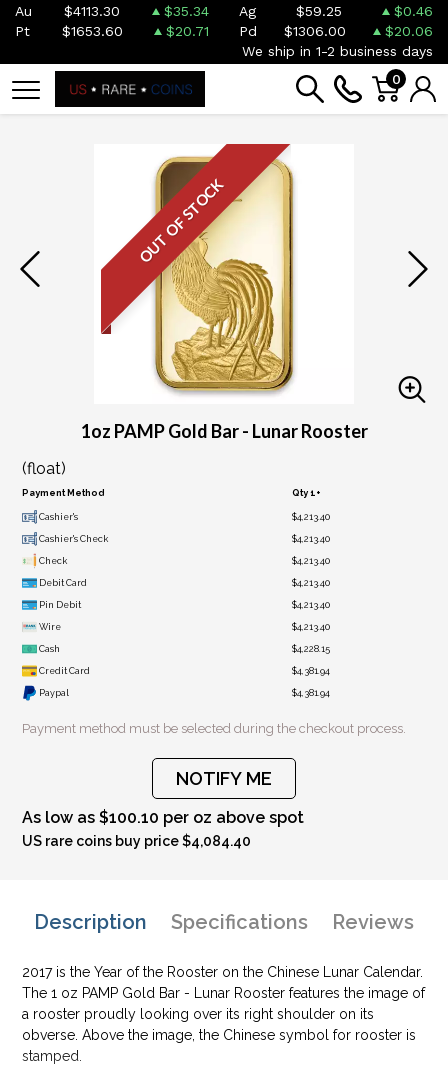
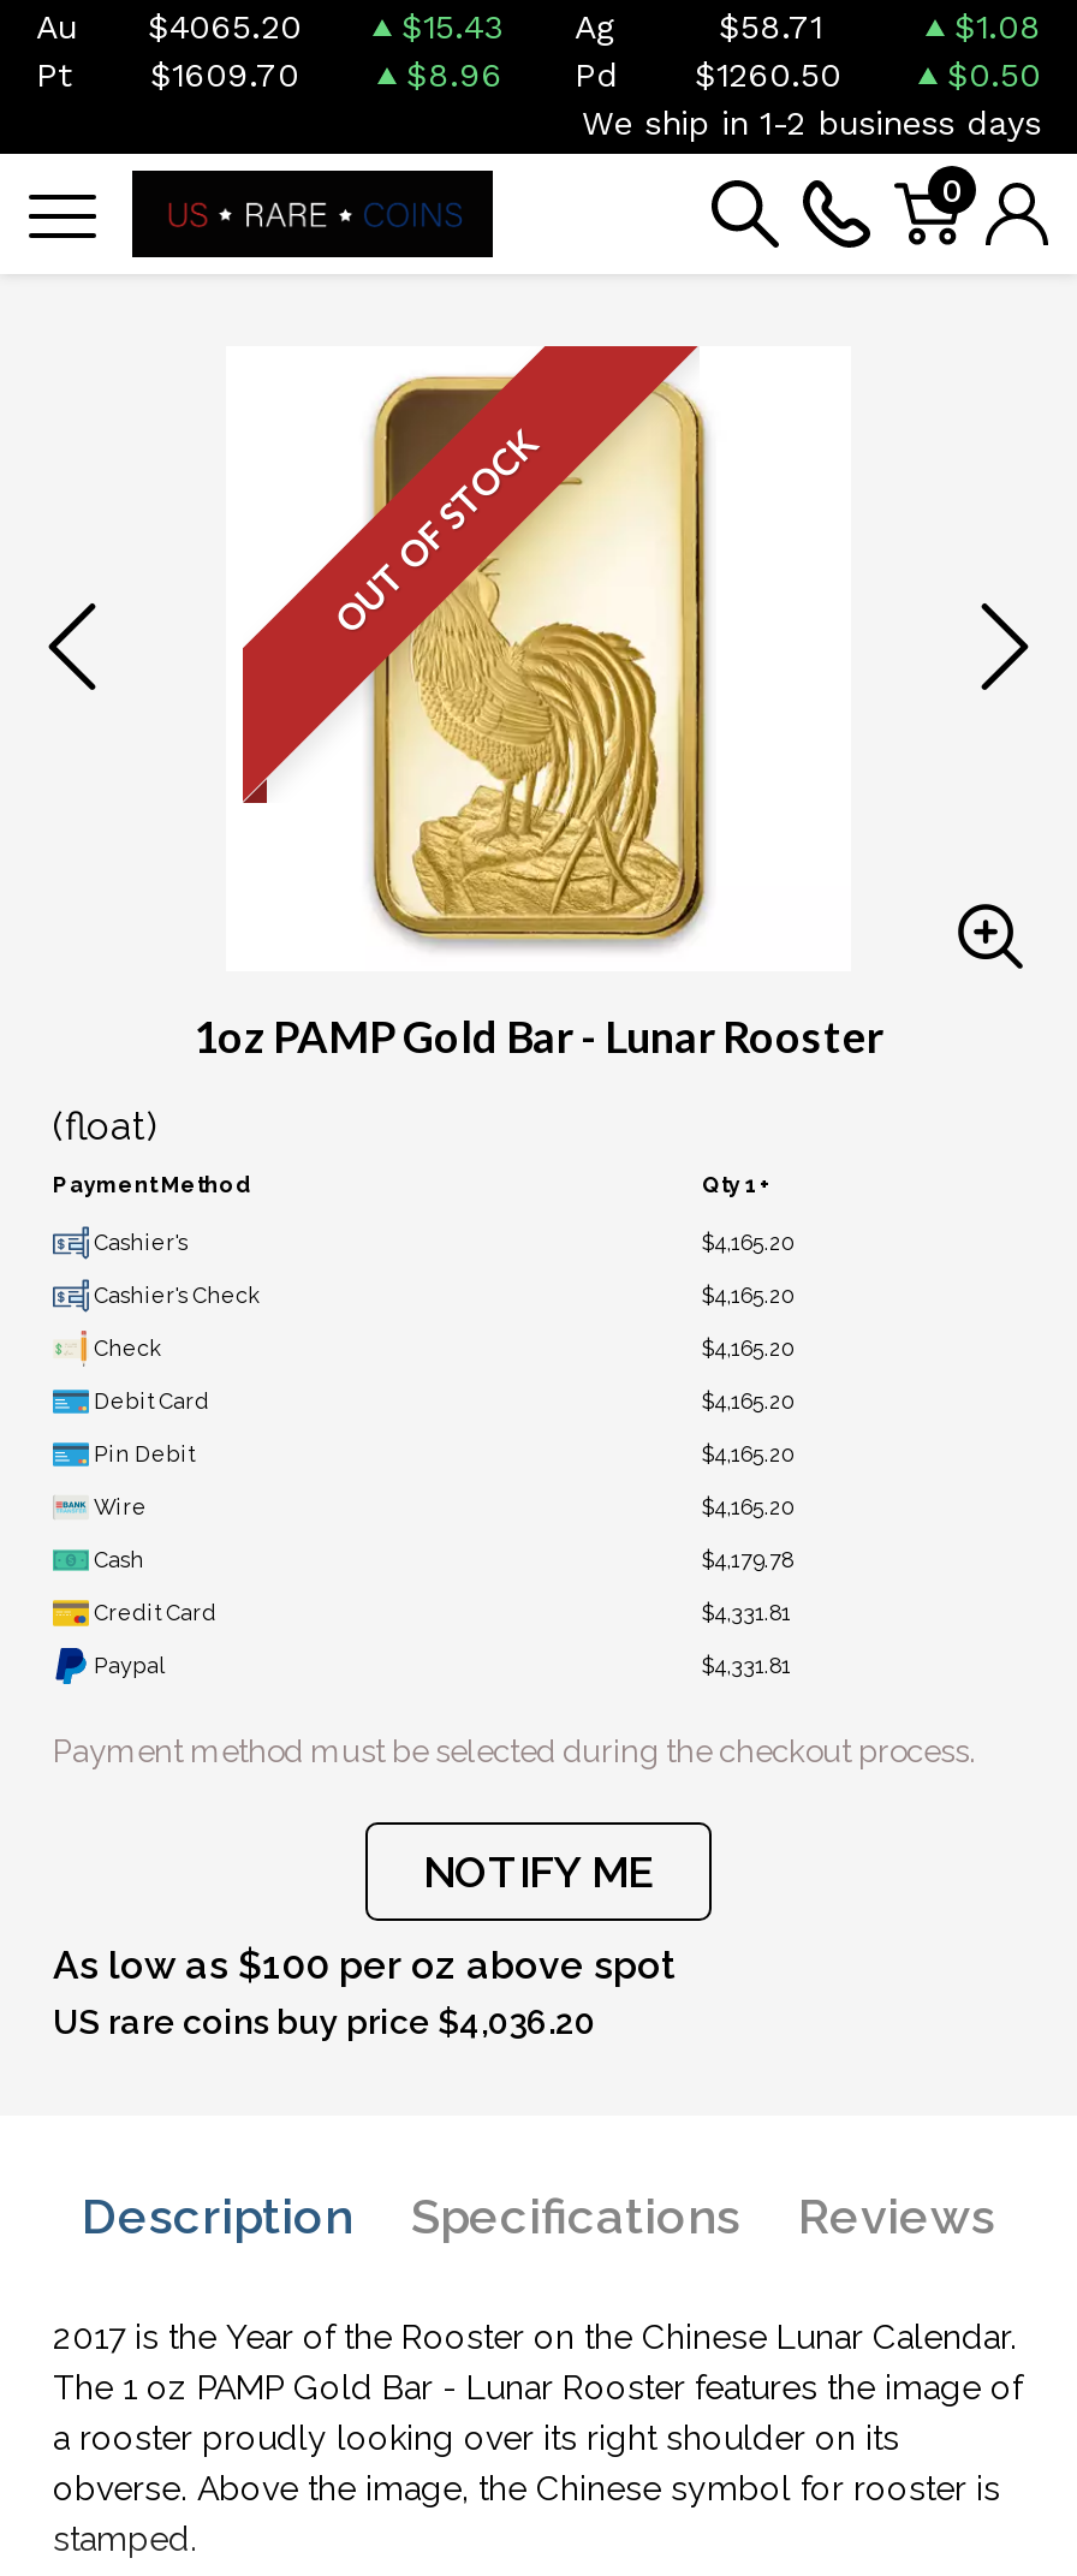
- Au $4113.30
+ Au $4065.20

- $35.34 Ag
+ $15.43 Ag

- $59.25
+ $58.71

- $0.46
+ $1.08

- $1653.60
+ $1609.70

- $20.71
+ $8.96

- $1306.00
+ $1260.50

- $20.06
+ $0.50

- $4,213.40
+ $4,165.20

- $4,213.40
+ $4,165.20

- $4,213.40
+ $4,165.20

- $4,213.40
+ $4,165.20

- $4,213.40
+ $4,165.20

- $4,213.40
+ $4,165.20

- $4,228.15
+ $4,179.78

- $4,381.94
+ $4,331.81

- $4,381.94
+ $4,331.81

- As low as $100.10 per oz above spot
+ As low as $100 per oz above spot

- US rare coins buy price $4,084.40
+ US rare coins buy price $4,036.20
